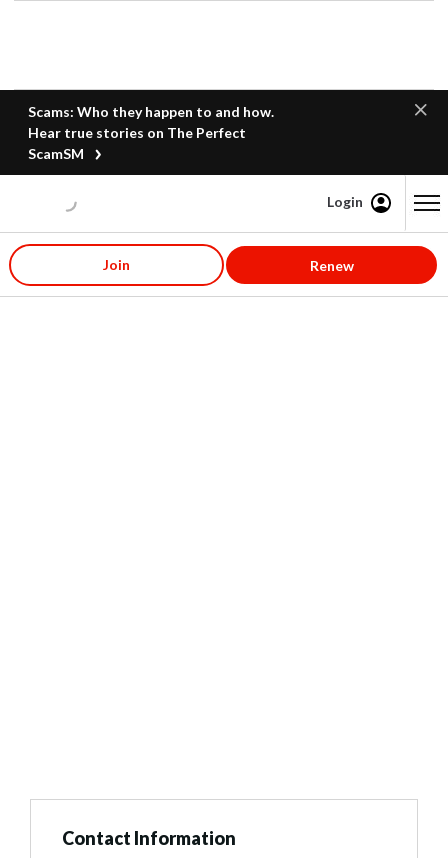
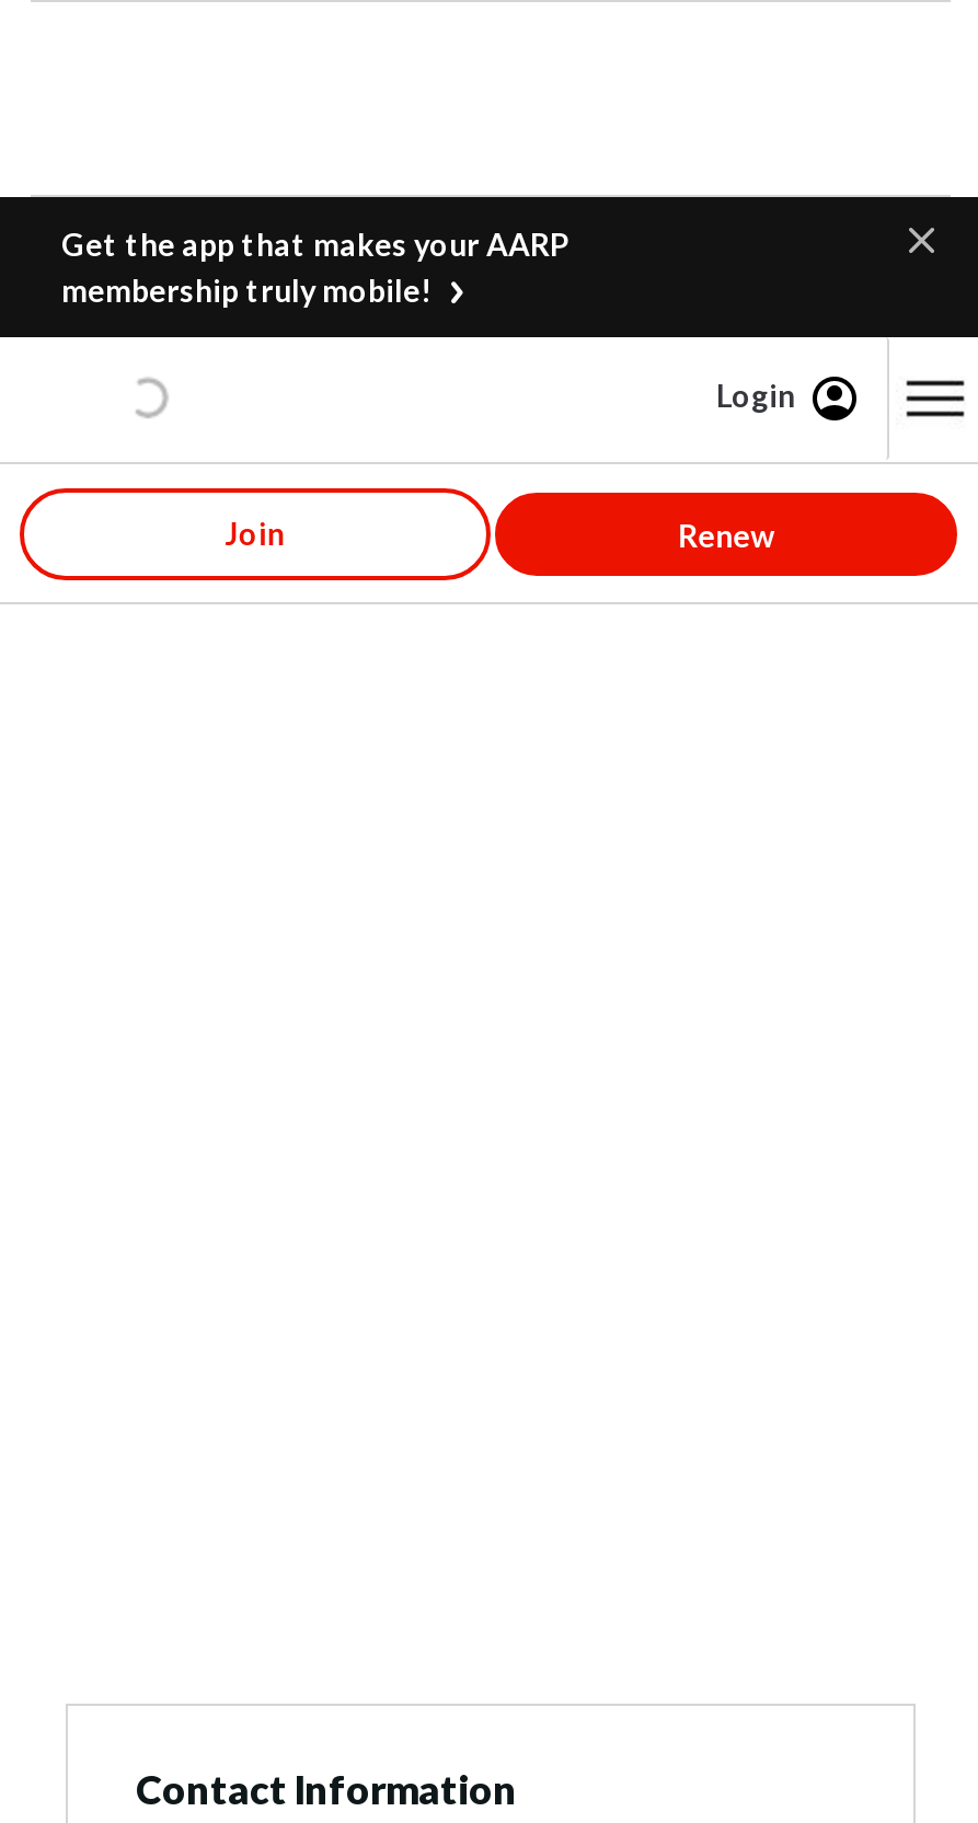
- Scams: Who they happen to and how.
- Hear true stories on The Perfect
- ScamSM
+ Get the app that makes your AARP
+ membership truly mobile!
